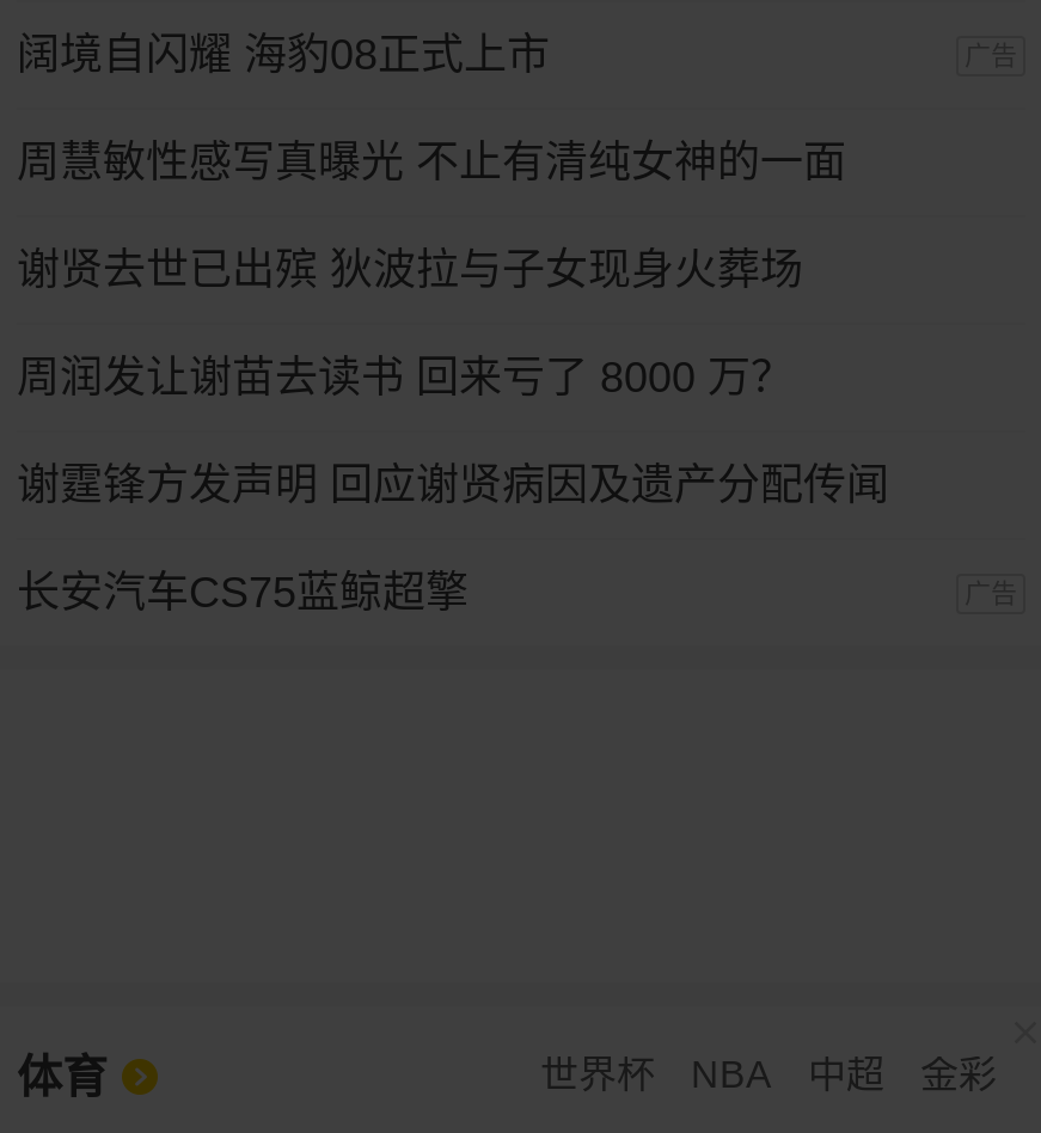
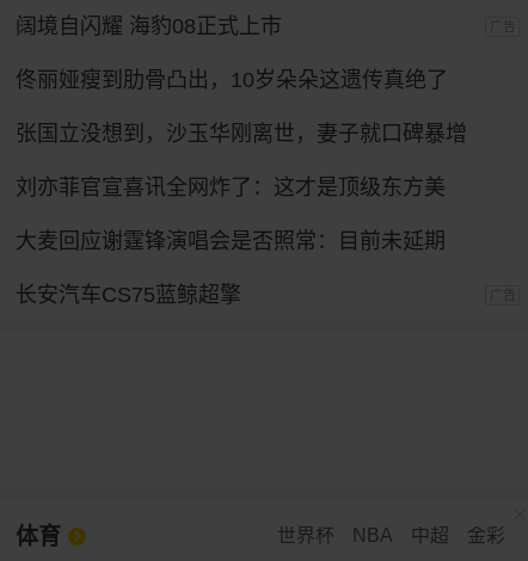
- 周慧敏性感写真曝光 不止有清纯女神的一面
+ 佟丽娅瘦到肋骨凸出，10岁朵朵这遗传真绝了

- 谢贤去世已出殡 狄波拉与子女现身火葬场
+ 张国立没想到，沙玉华刚离世，妻子就口碑暴增

- 周润发让谢苗去读书 回来亏了 8000 万？
+ 刘亦菲官宣喜讯全网炸了：这才是顶级东方美

- 谢霆锋方发声明 回应谢贤病因及遗产分配传闻
+ 大麦回应谢霆锋演唱会是否照常：目前未延期
